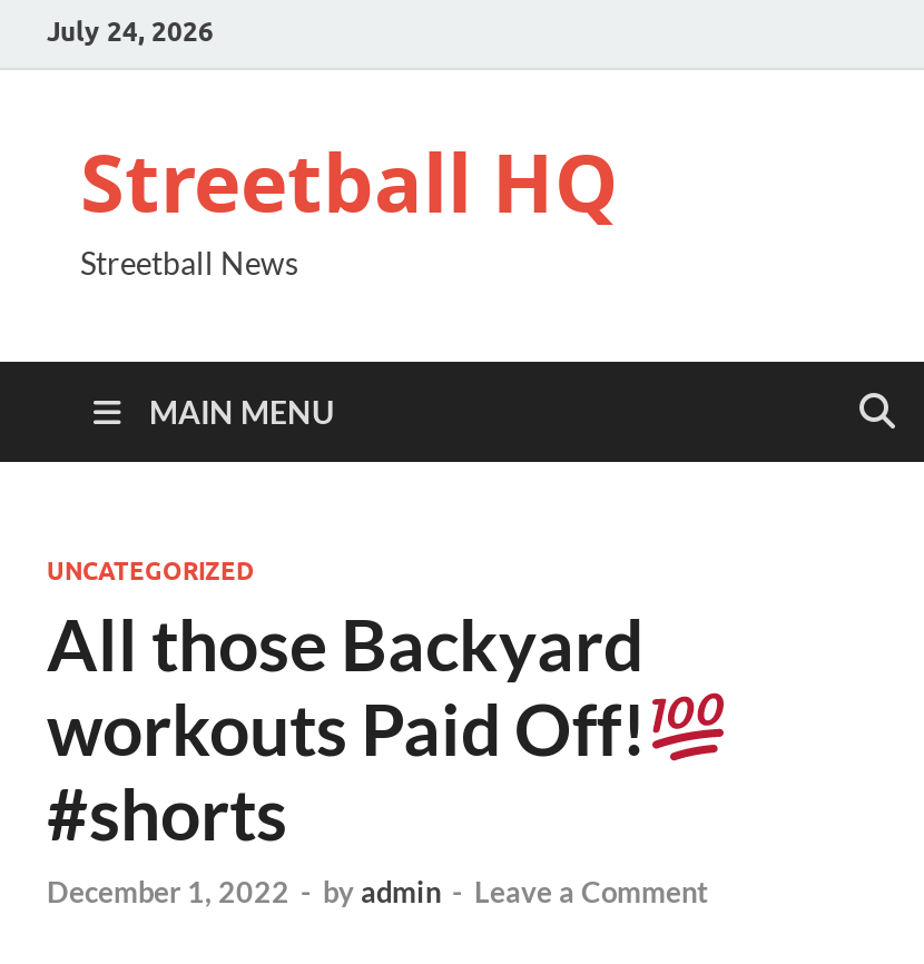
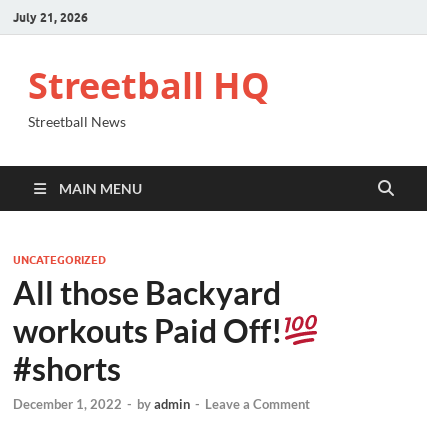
- July 24, 2026
+ July 21, 2026
